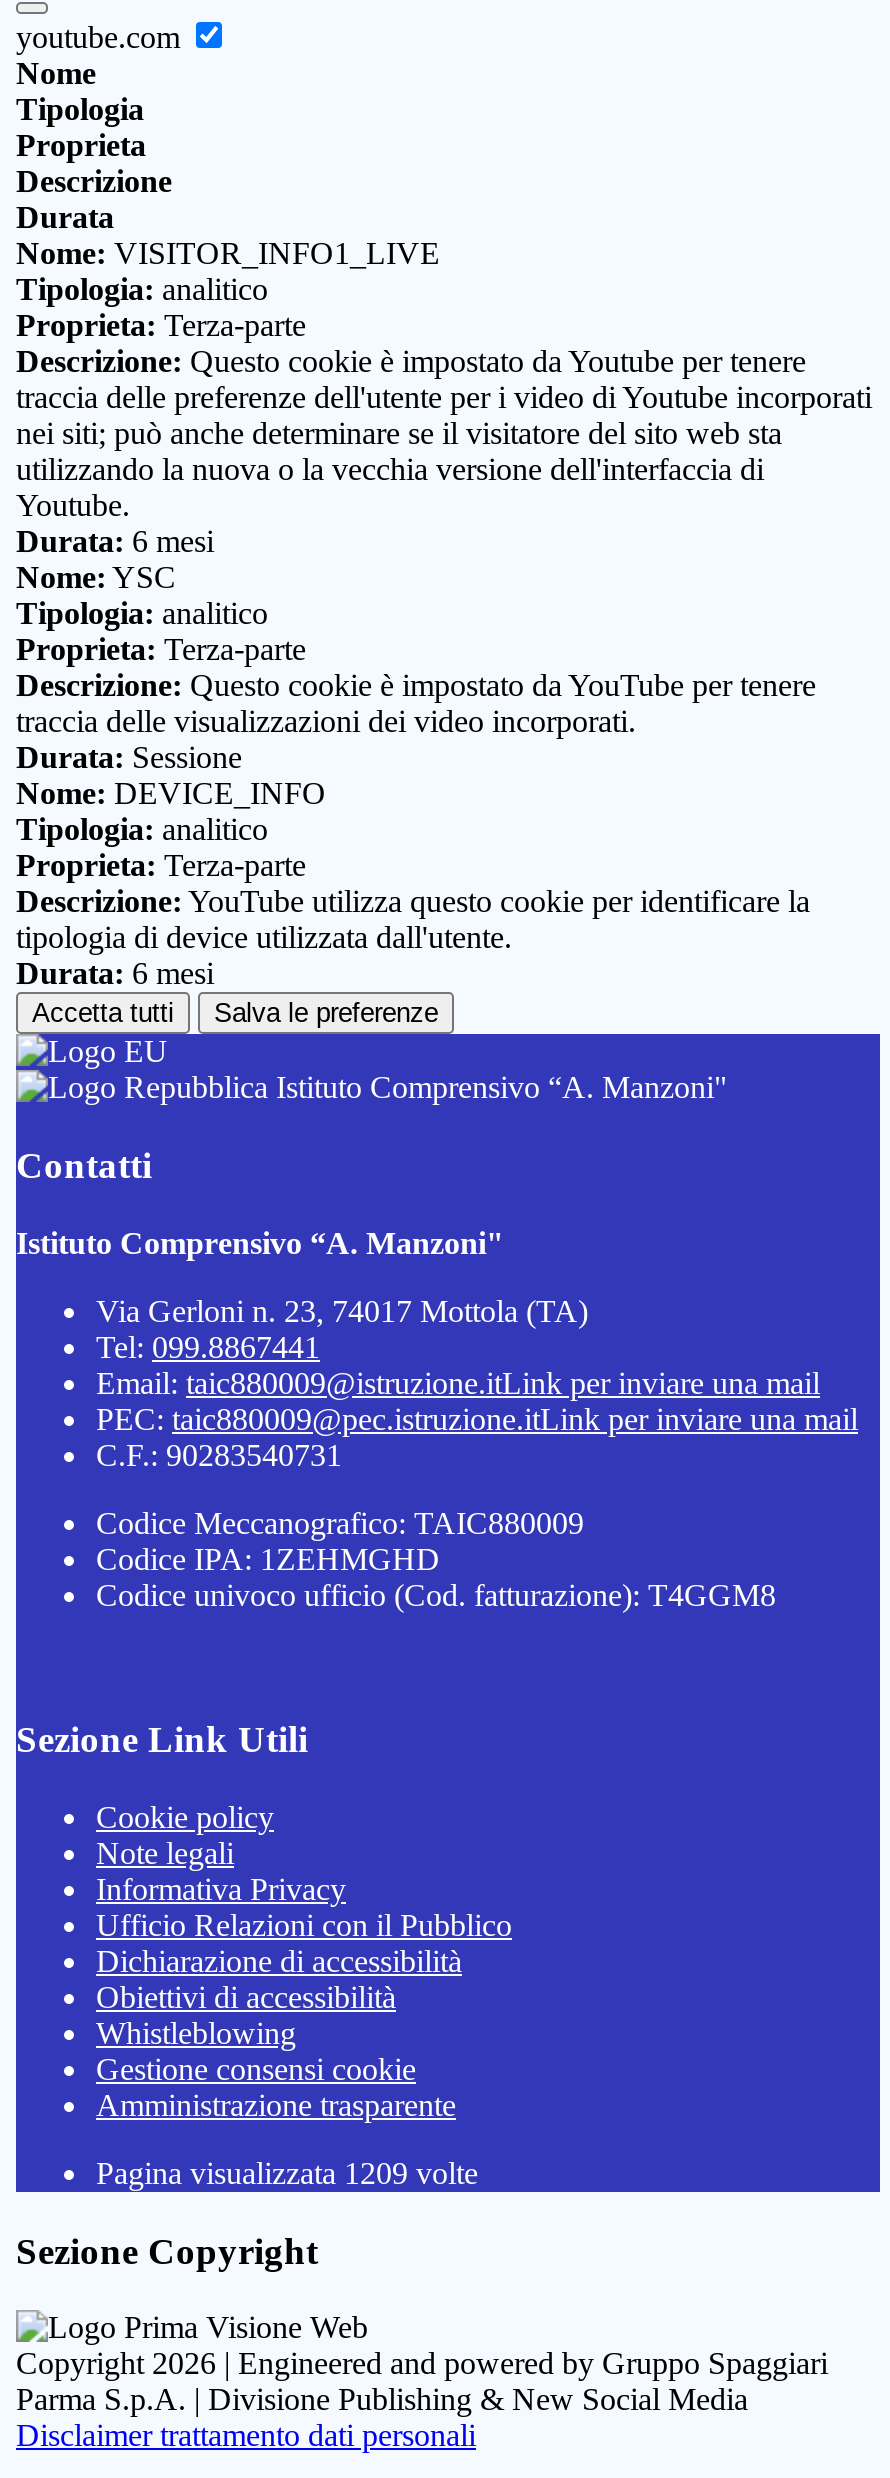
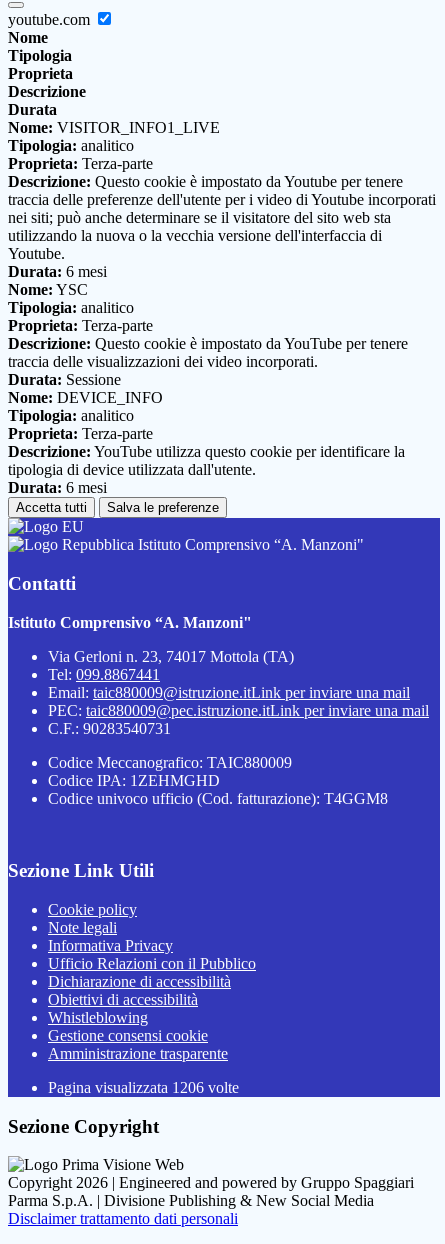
- Pagina visualizzata 1209 volte
+ Pagina visualizzata 1206 volte
